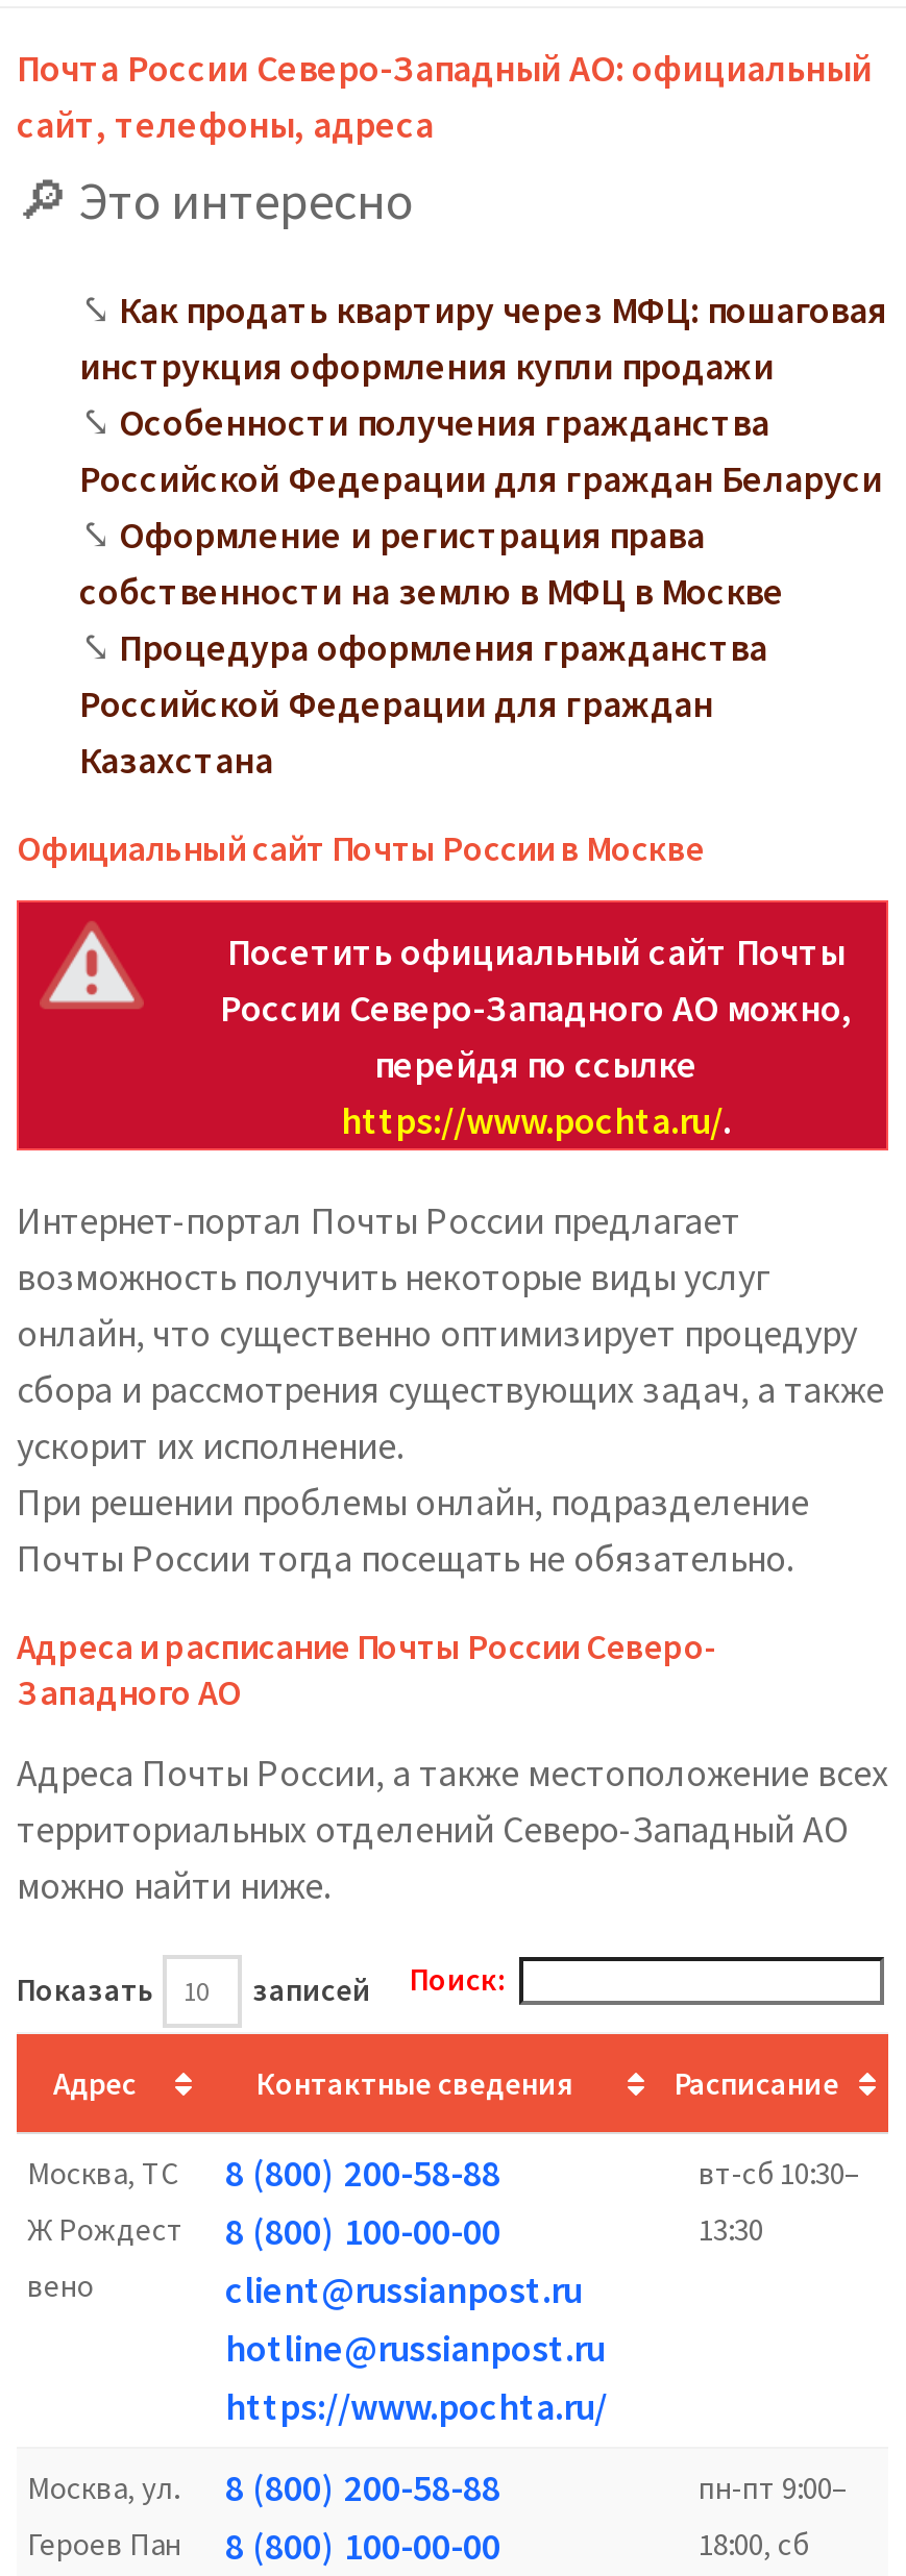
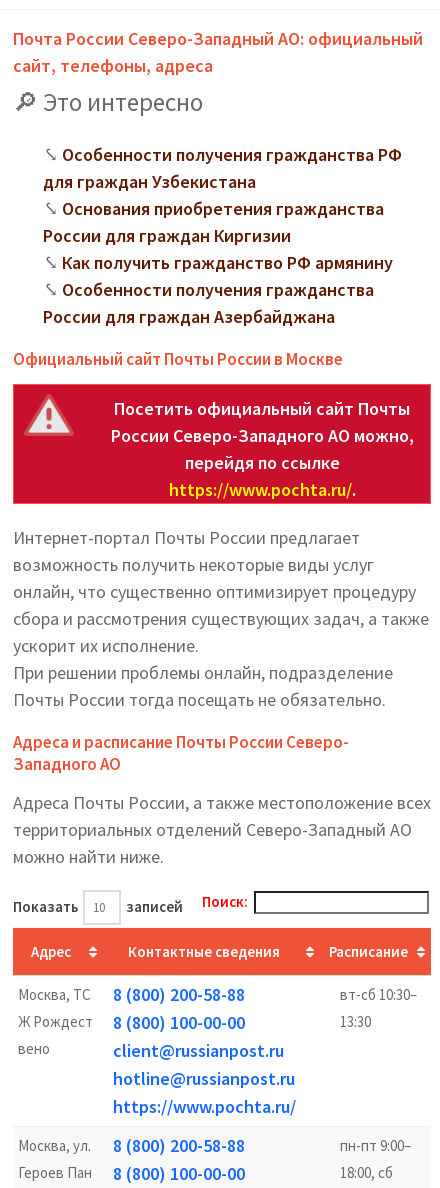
- Как продать квартиру через МФЦ: пошаговая
- инструкция оформления купли продажи
+ Особенности получения гражданства РФ
+ для граждан Узбекистана
+ Основания приобретения гражданства
+ России для граждан Киргизии
+ Как получить гражданство РФ армянину

moved down: Особенности получения гражданства

- Российской Федерации для граждан Беларуси
- Оформление и регистрация права
- собственности на землю в МФЦ в Москве
- Процедура оформления гражданства
- Российской Федерации для граждан
- Казахстана
+ России для граждан Азербайджана
